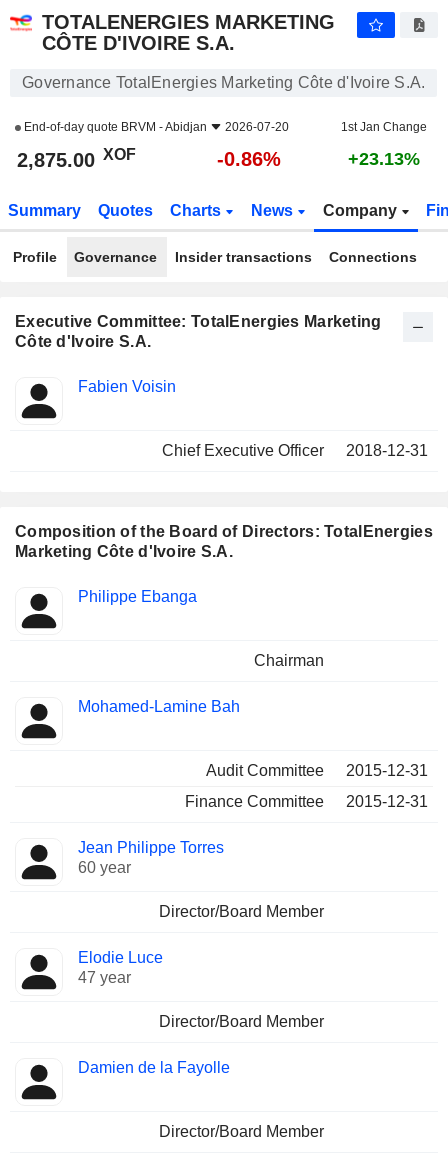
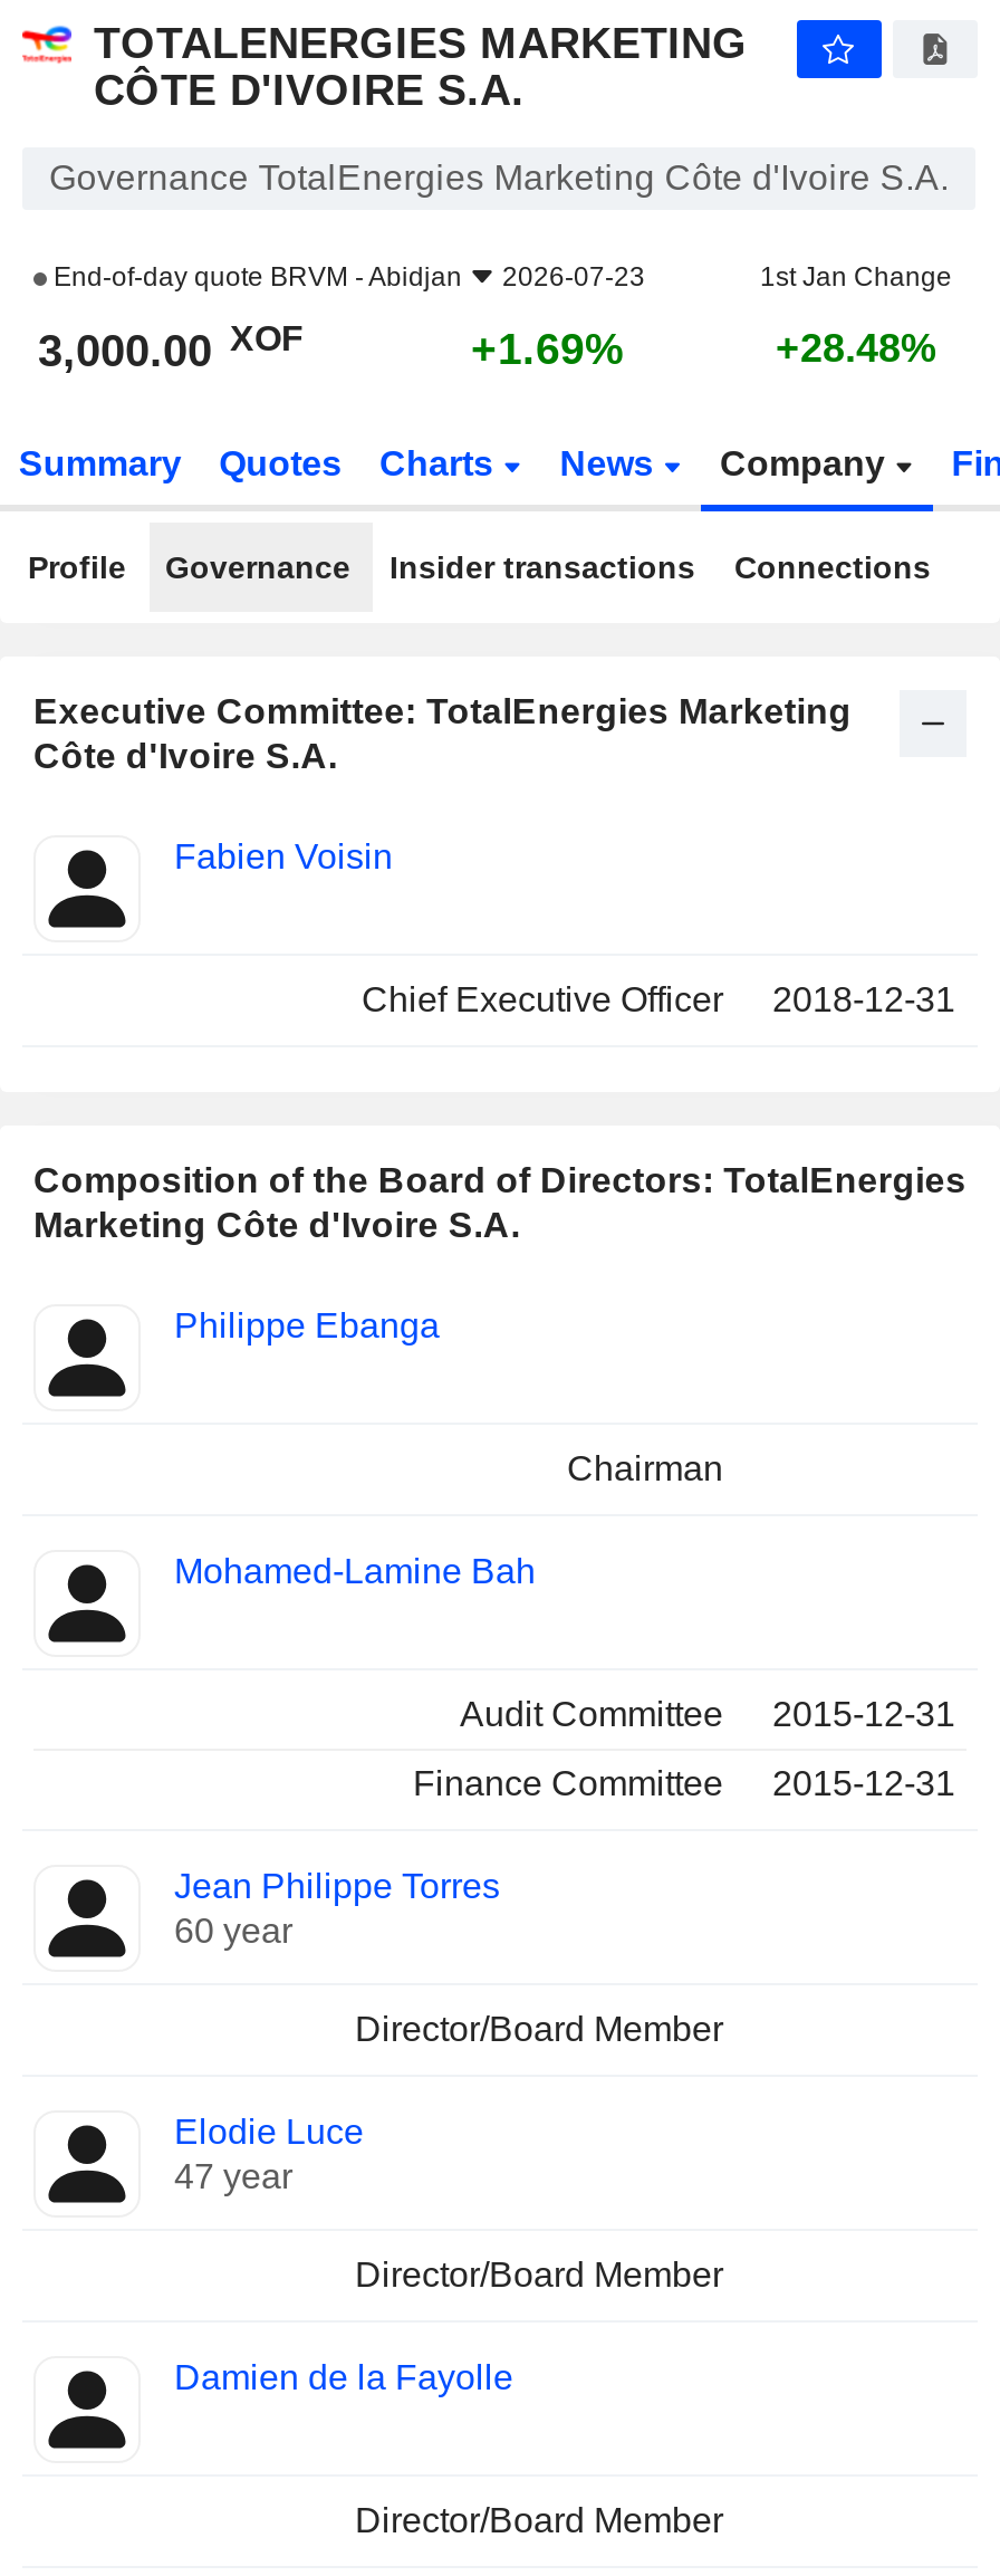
- End-of-day quote BRVM - Abidjan 2026-07-20
+ End-of-day quote BRVM - Abidjan 2026-07-23

- 2,875.00 XOF
+ 3,000.00 XOF

- -0.86%
+ +1.69%

- +23.13%
+ +28.48%
